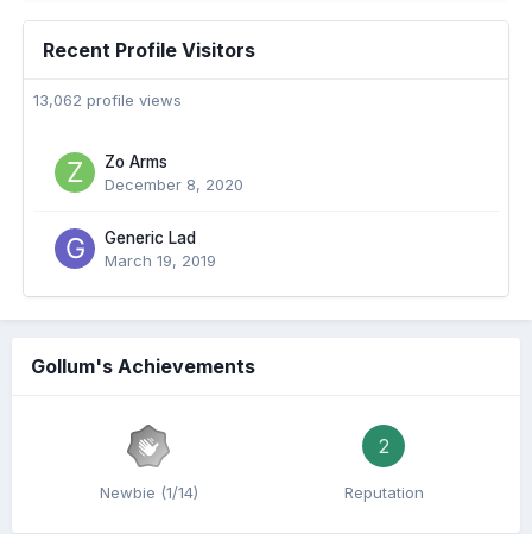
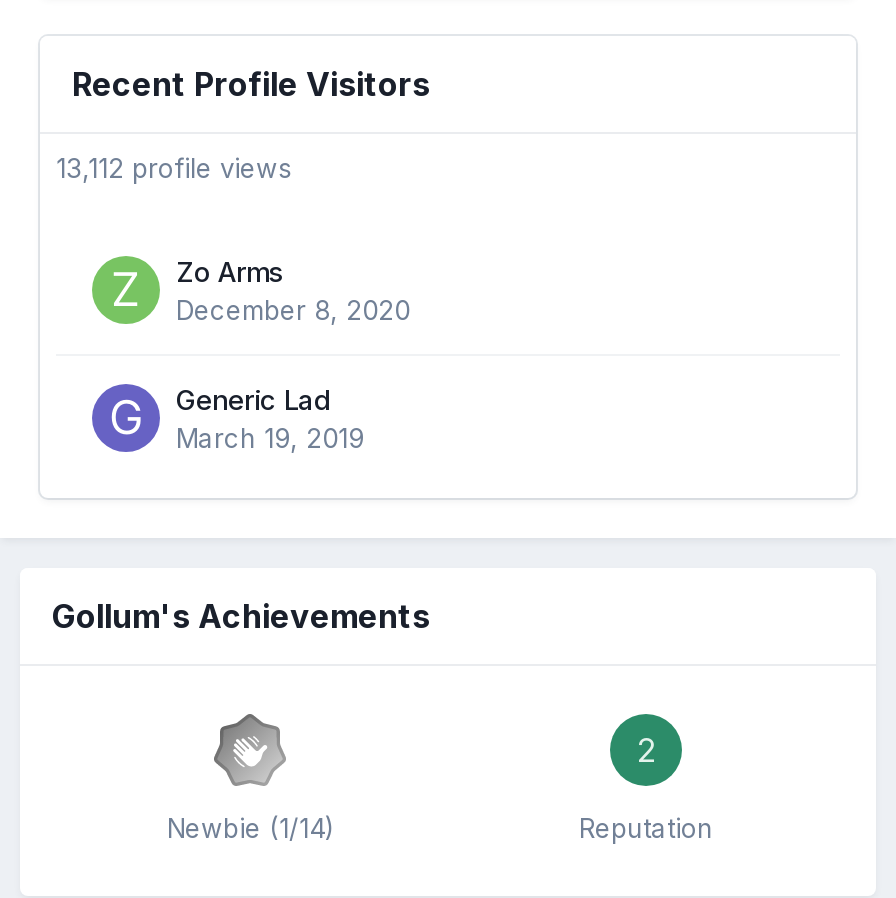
- 13,062 profile views
+ 13,112 profile views
